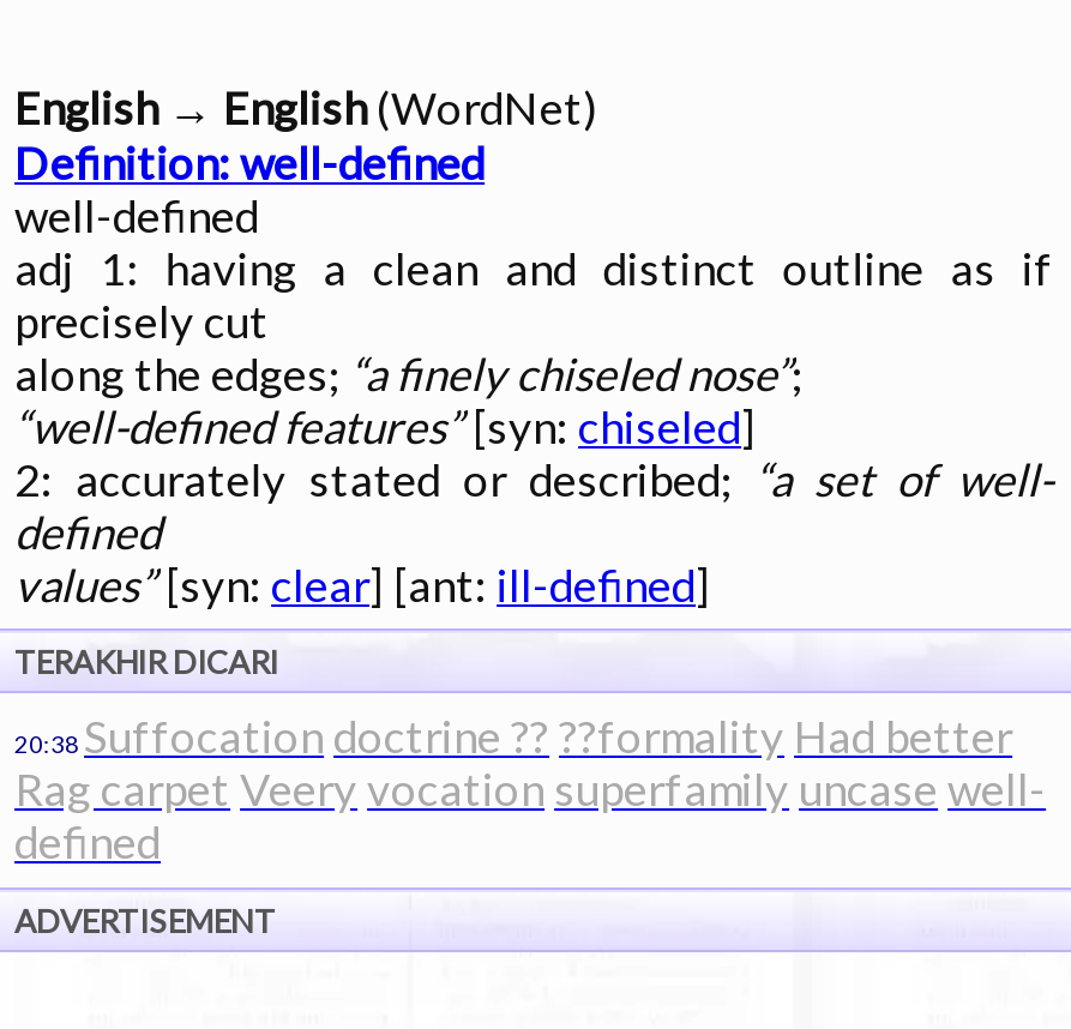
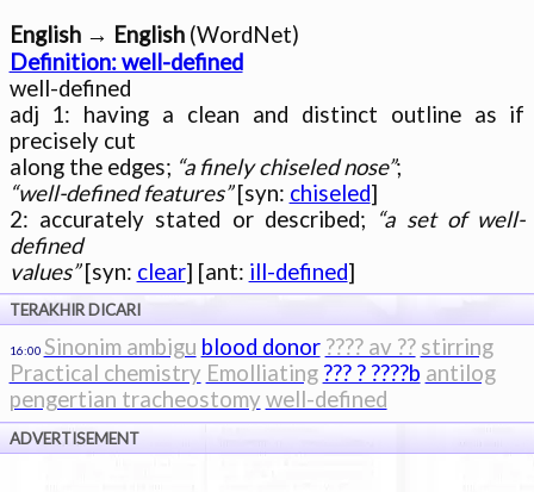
- 20:38 Suffocation doctrine ?? ??formality Had better
- Rag carpet Veery vocation superfamily uncase well-
- defined
+ 16:00 Sinonim ambigu blood donor ???? av ?? stirring
+ Practical chemistry Emolliating ??? ? ????b antilog
+ pengertian tracheostomy well-defined
